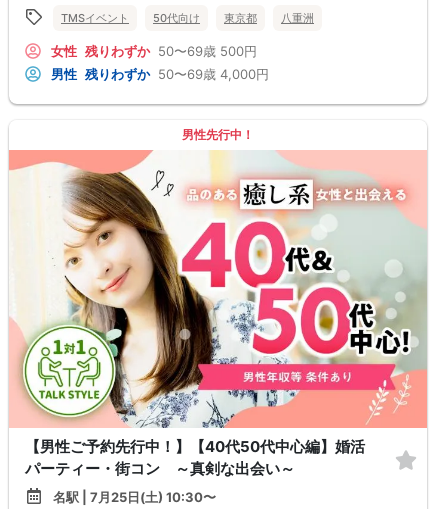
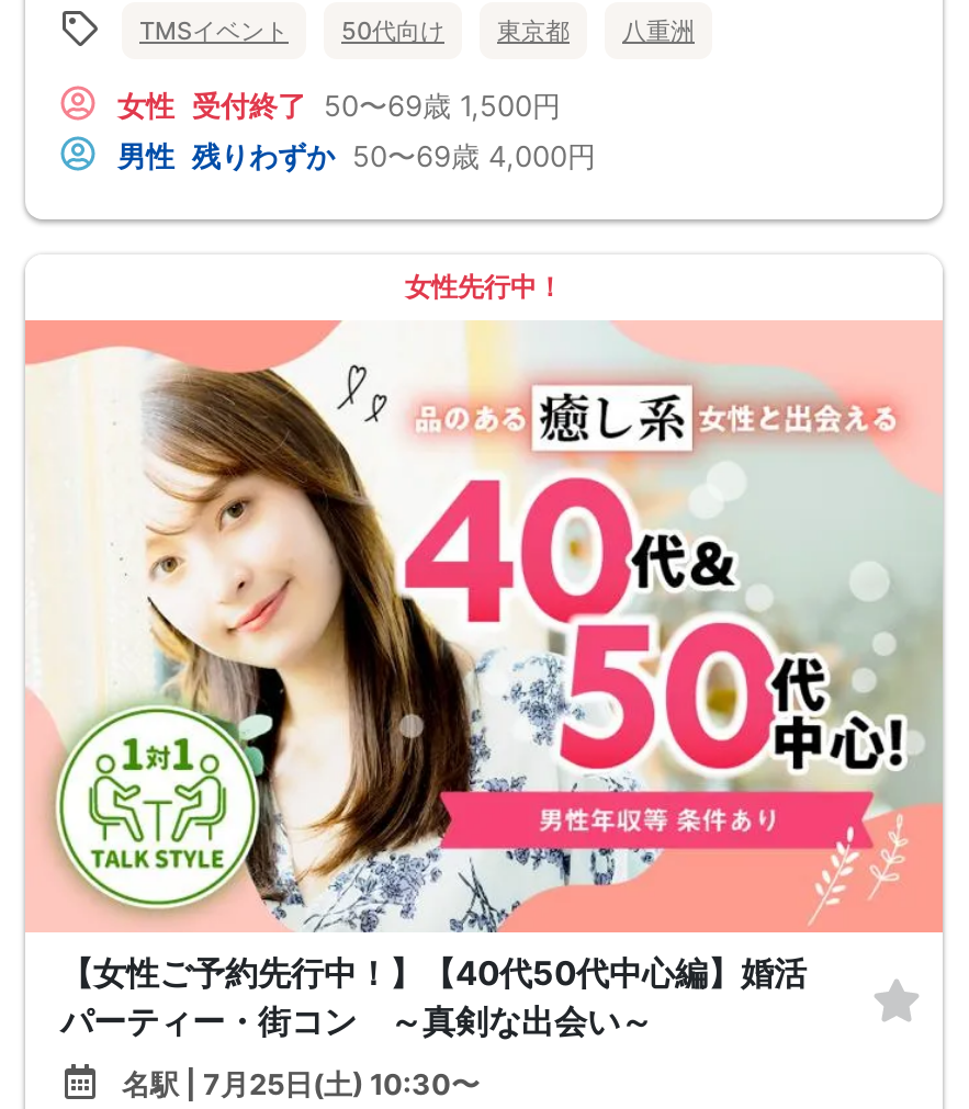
- 女性 残りわずか 50〜69歳 500円
+ 女性 受付終了 50〜69歳 1,500円

- 男性先行中！
+ 女性先行中！

- 【男性ご予約先行中！】【40代50代中心編】婚活
+ 【女性ご予約先行中！】【40代50代中心編】婚活
